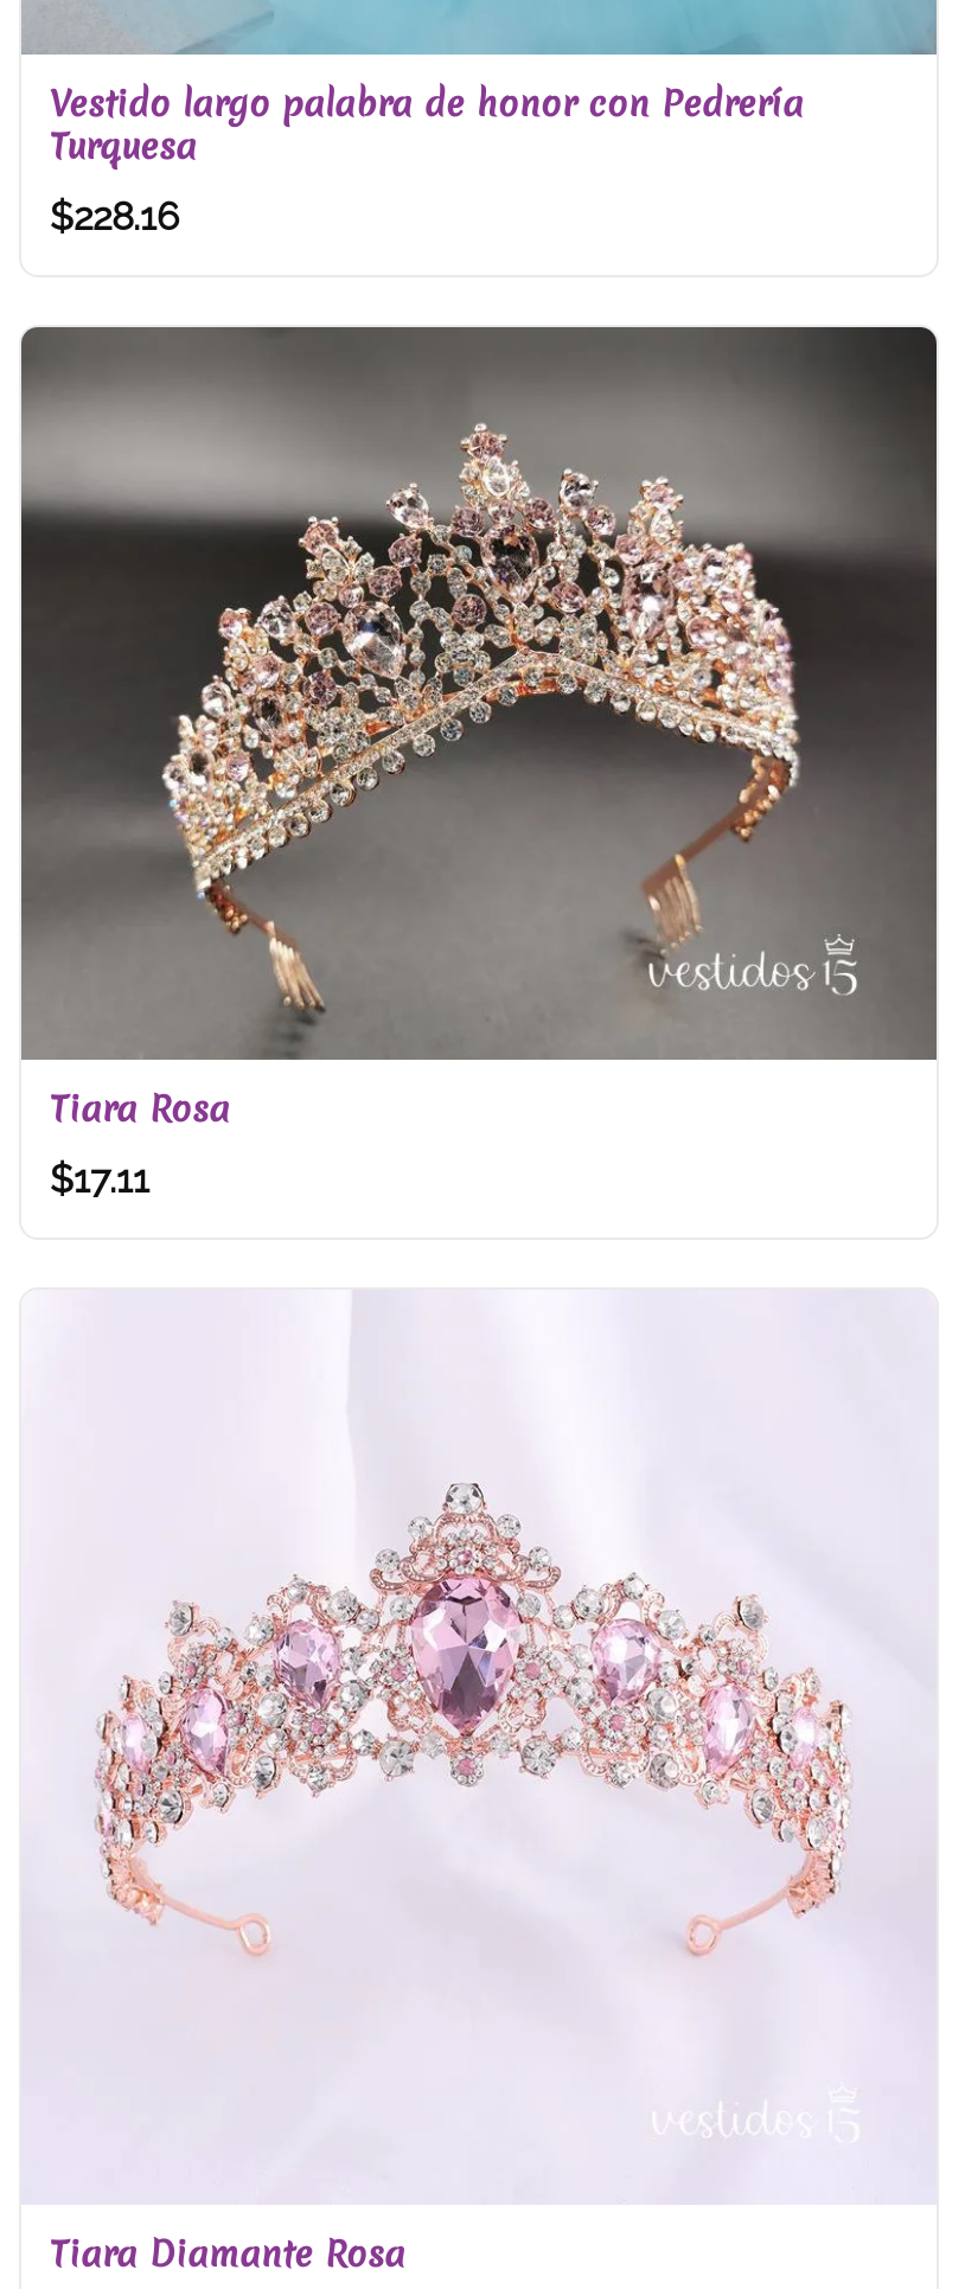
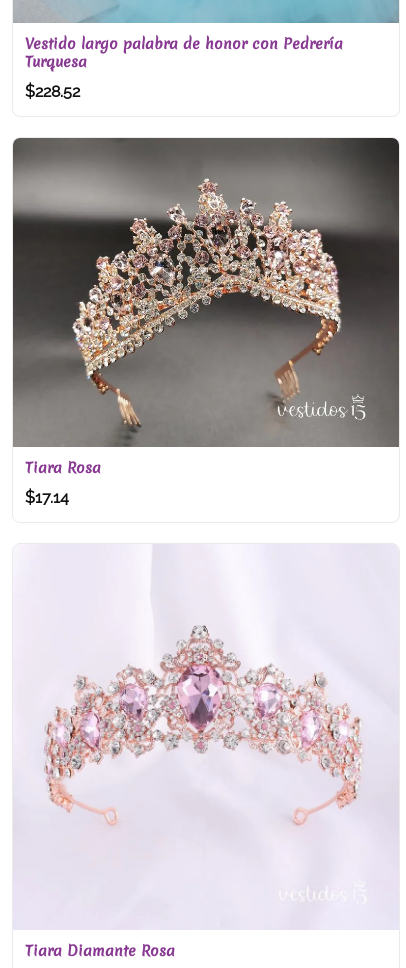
- $228.16
+ $228.52

- $17.11
+ $17.14
